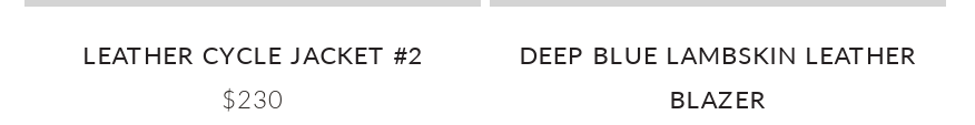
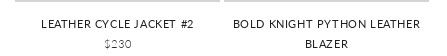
- DEEP BLUE LAMBSKIN LEATHER
+ BOLD KNIGHT PYTHON LEATHER
